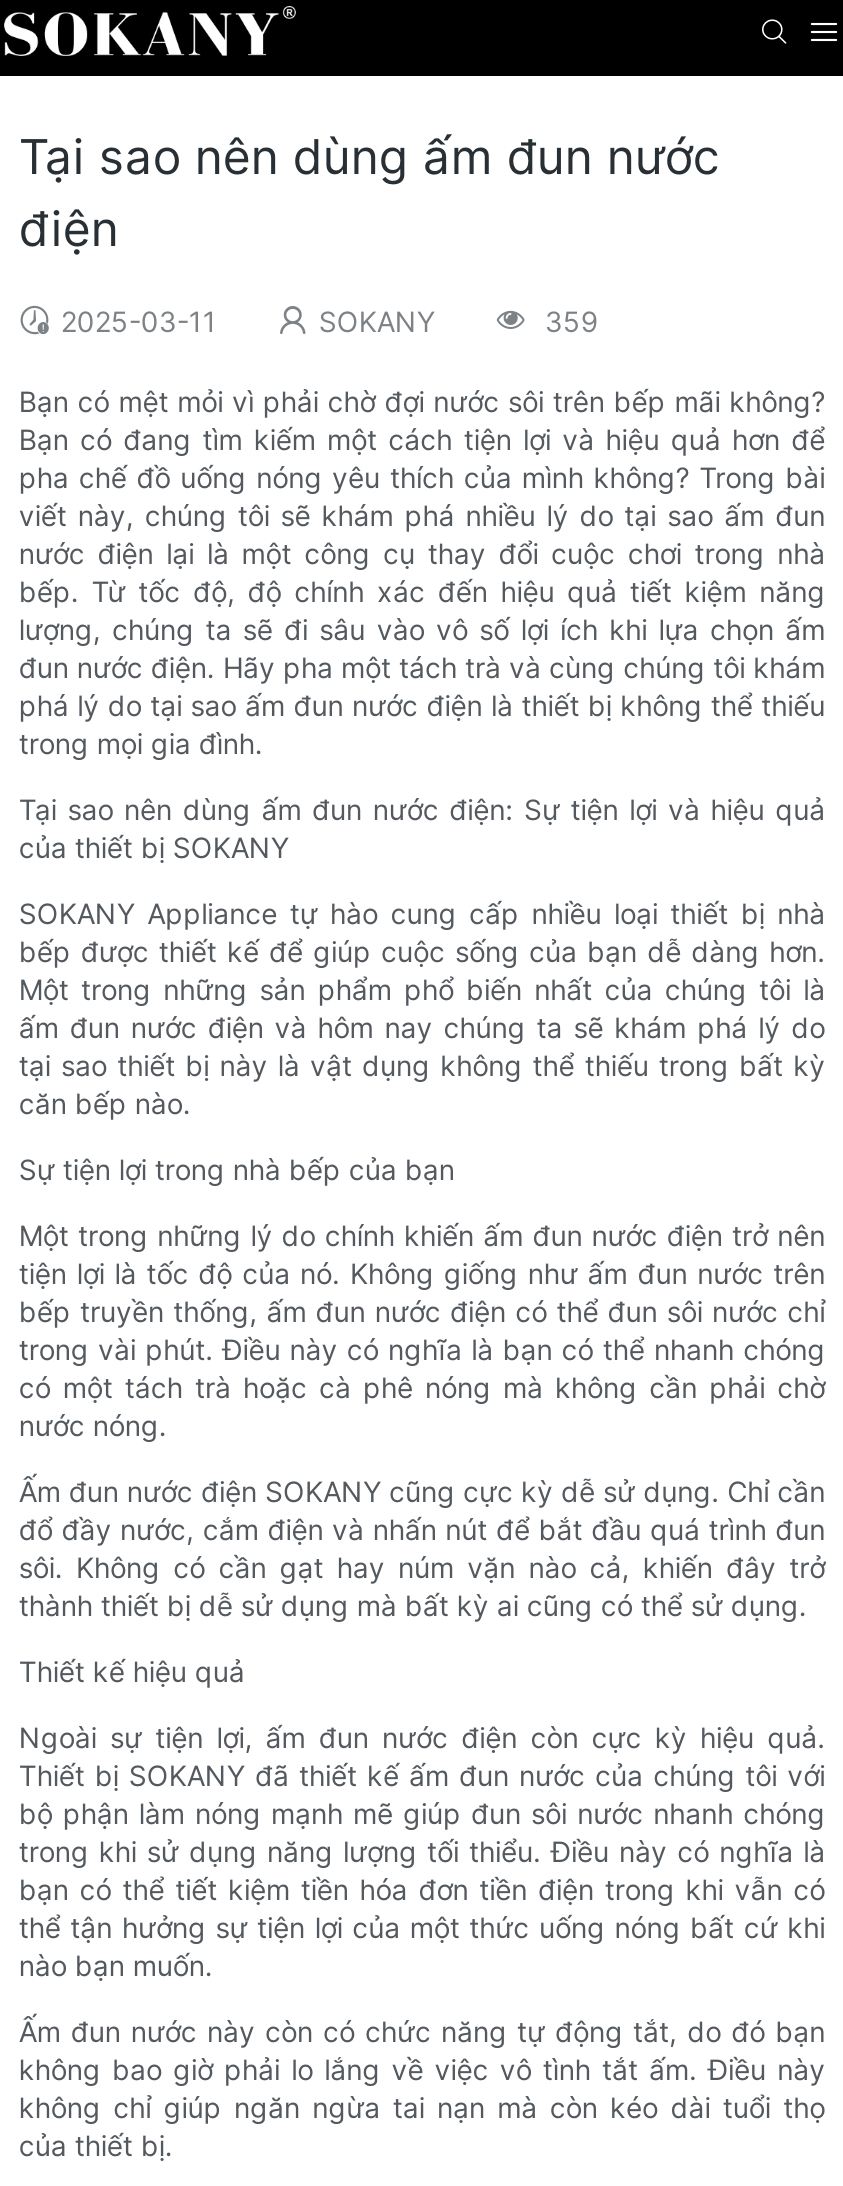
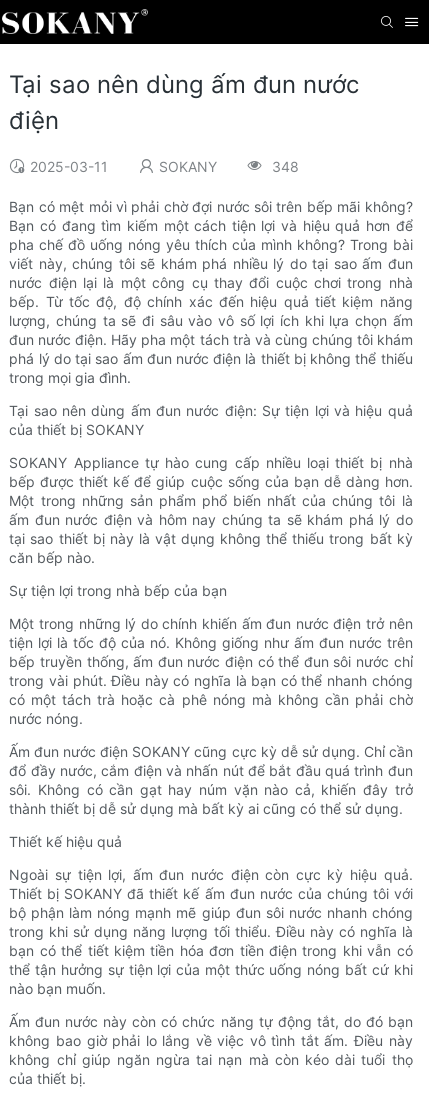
- 359
+ 348
